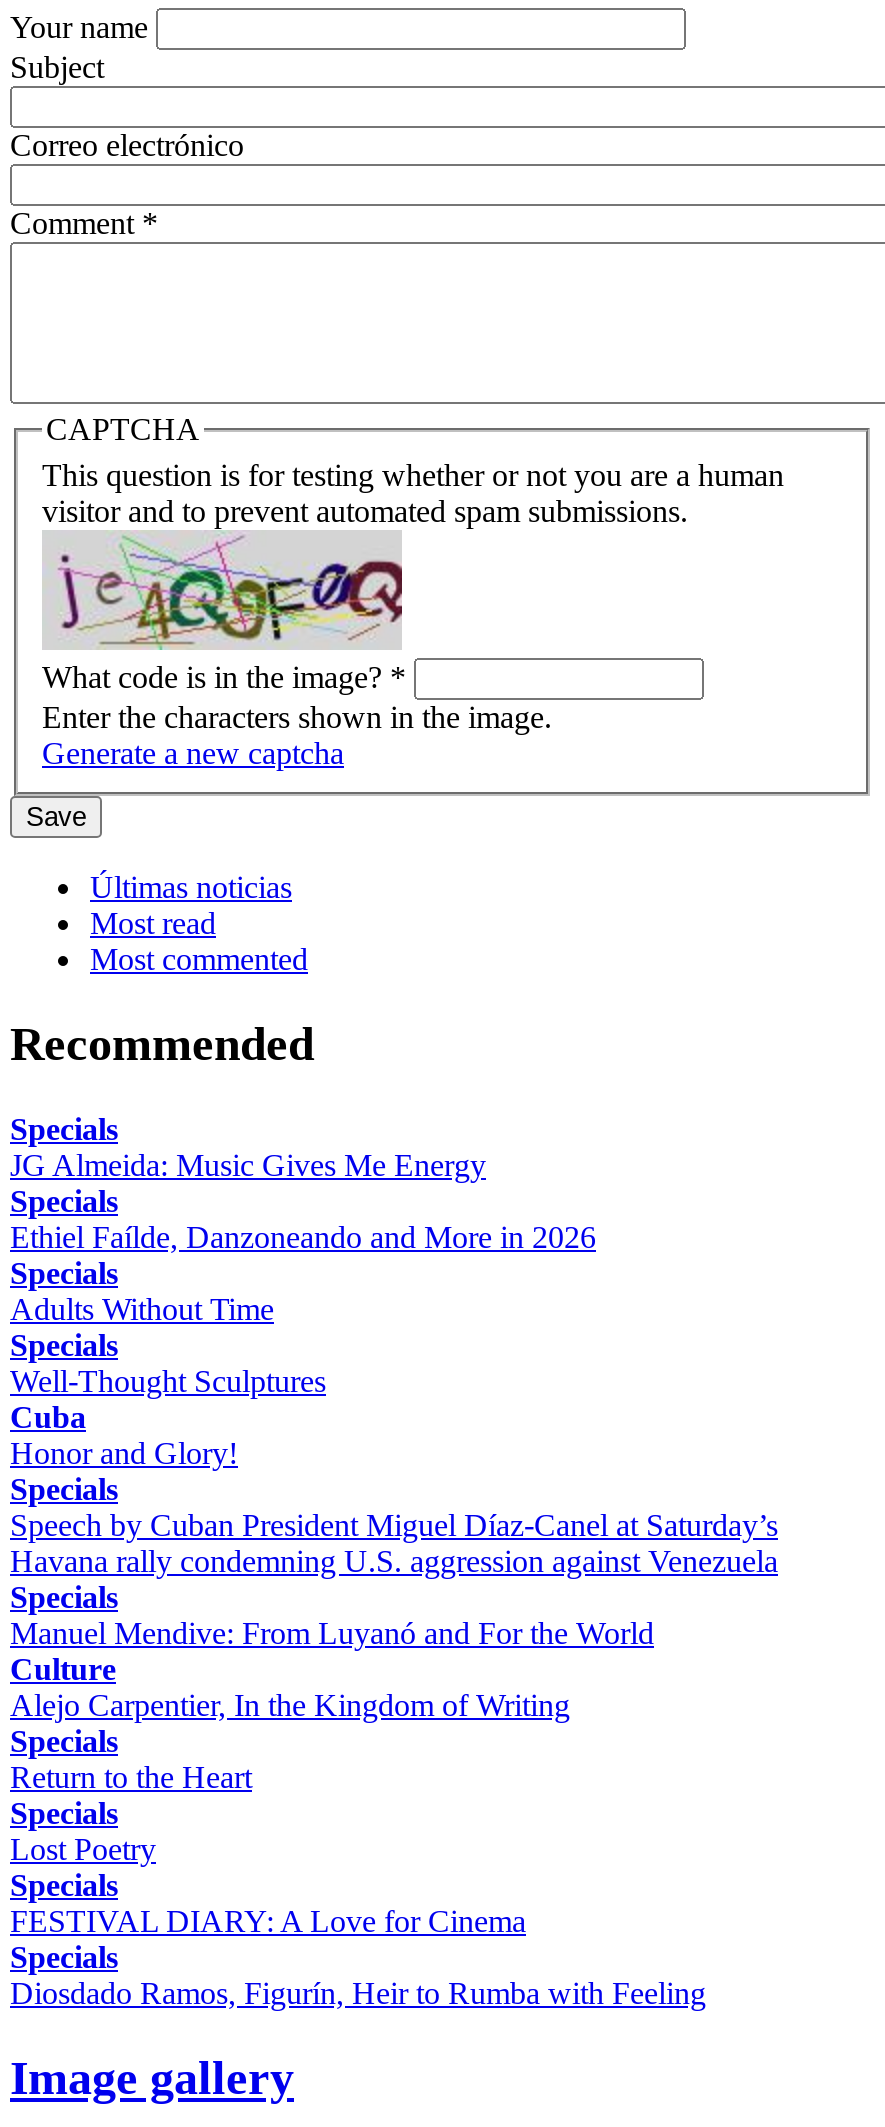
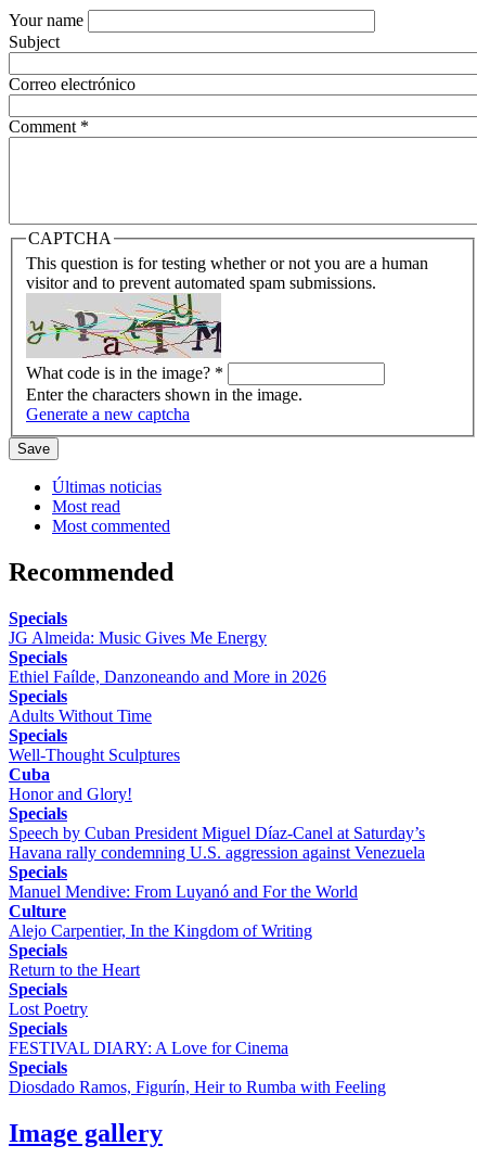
- [image]
+ [image]
